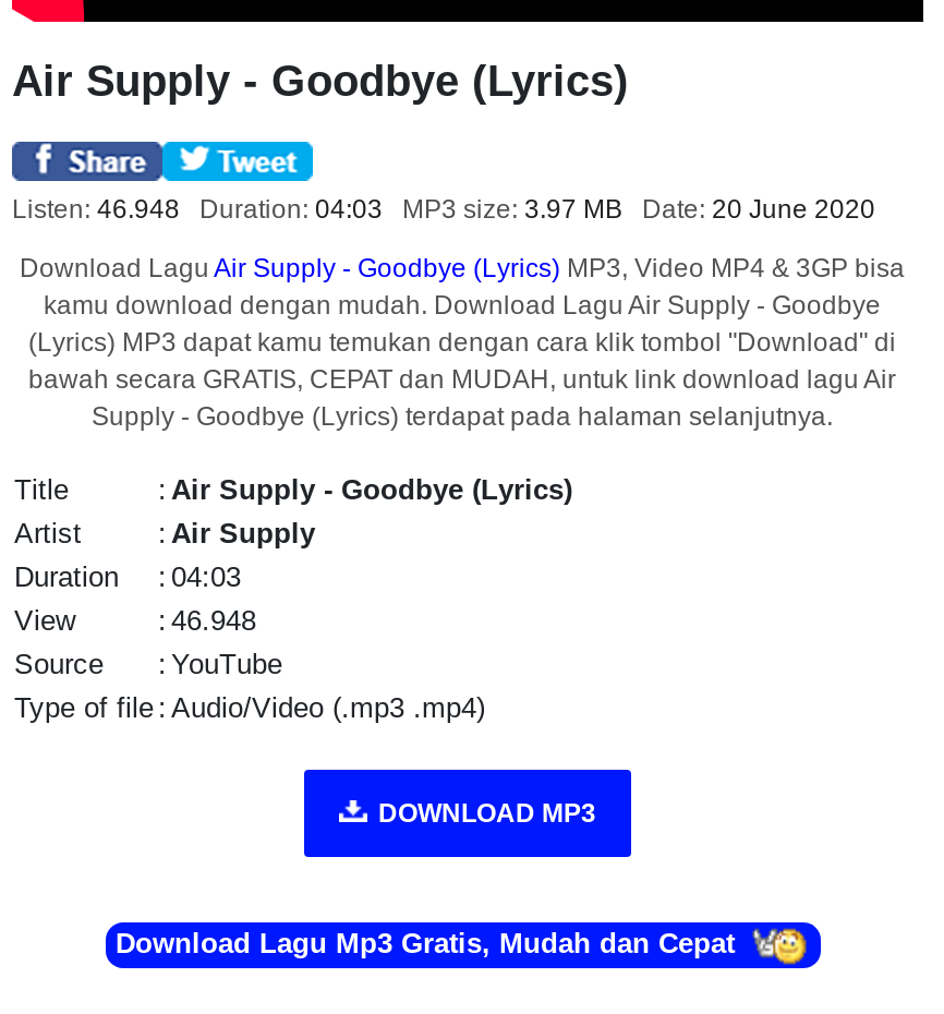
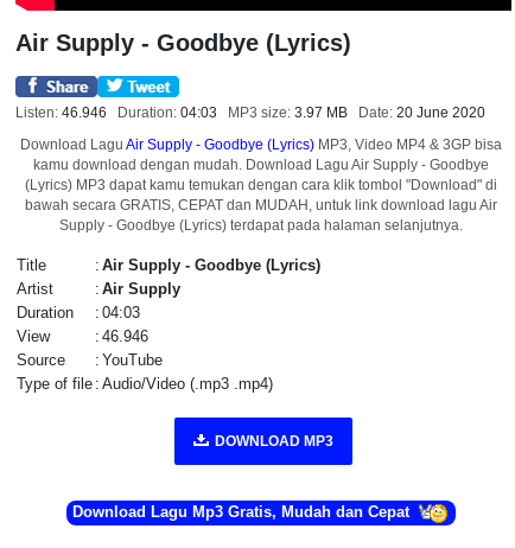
- Listen: 46.948 Duration: 04:03 MP3 size: 3.97 MB Date: 20 June 2020
+ Listen: 46.946 Duration: 04:03 MP3 size: 3.97 MB Date: 20 June 2020

- : 46.948
+ : 46.946
